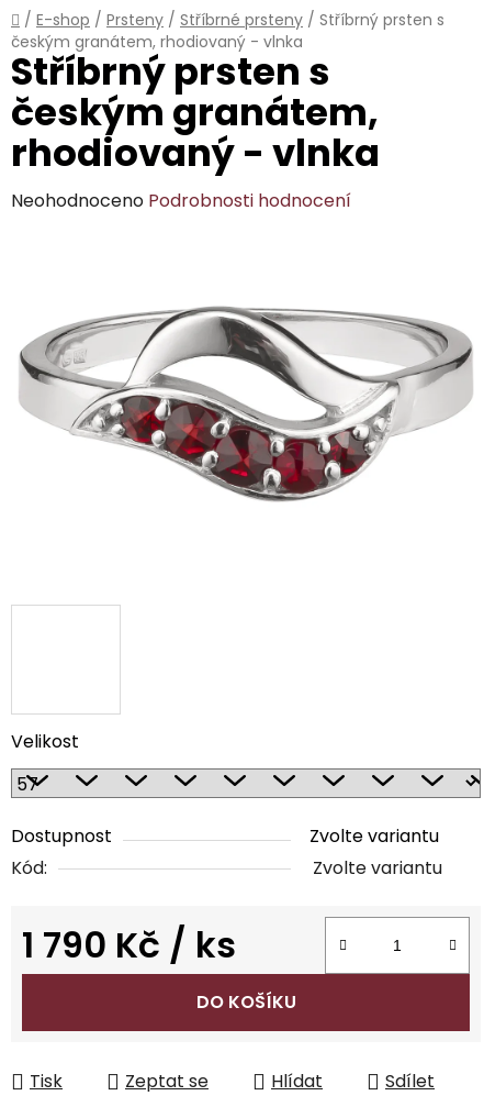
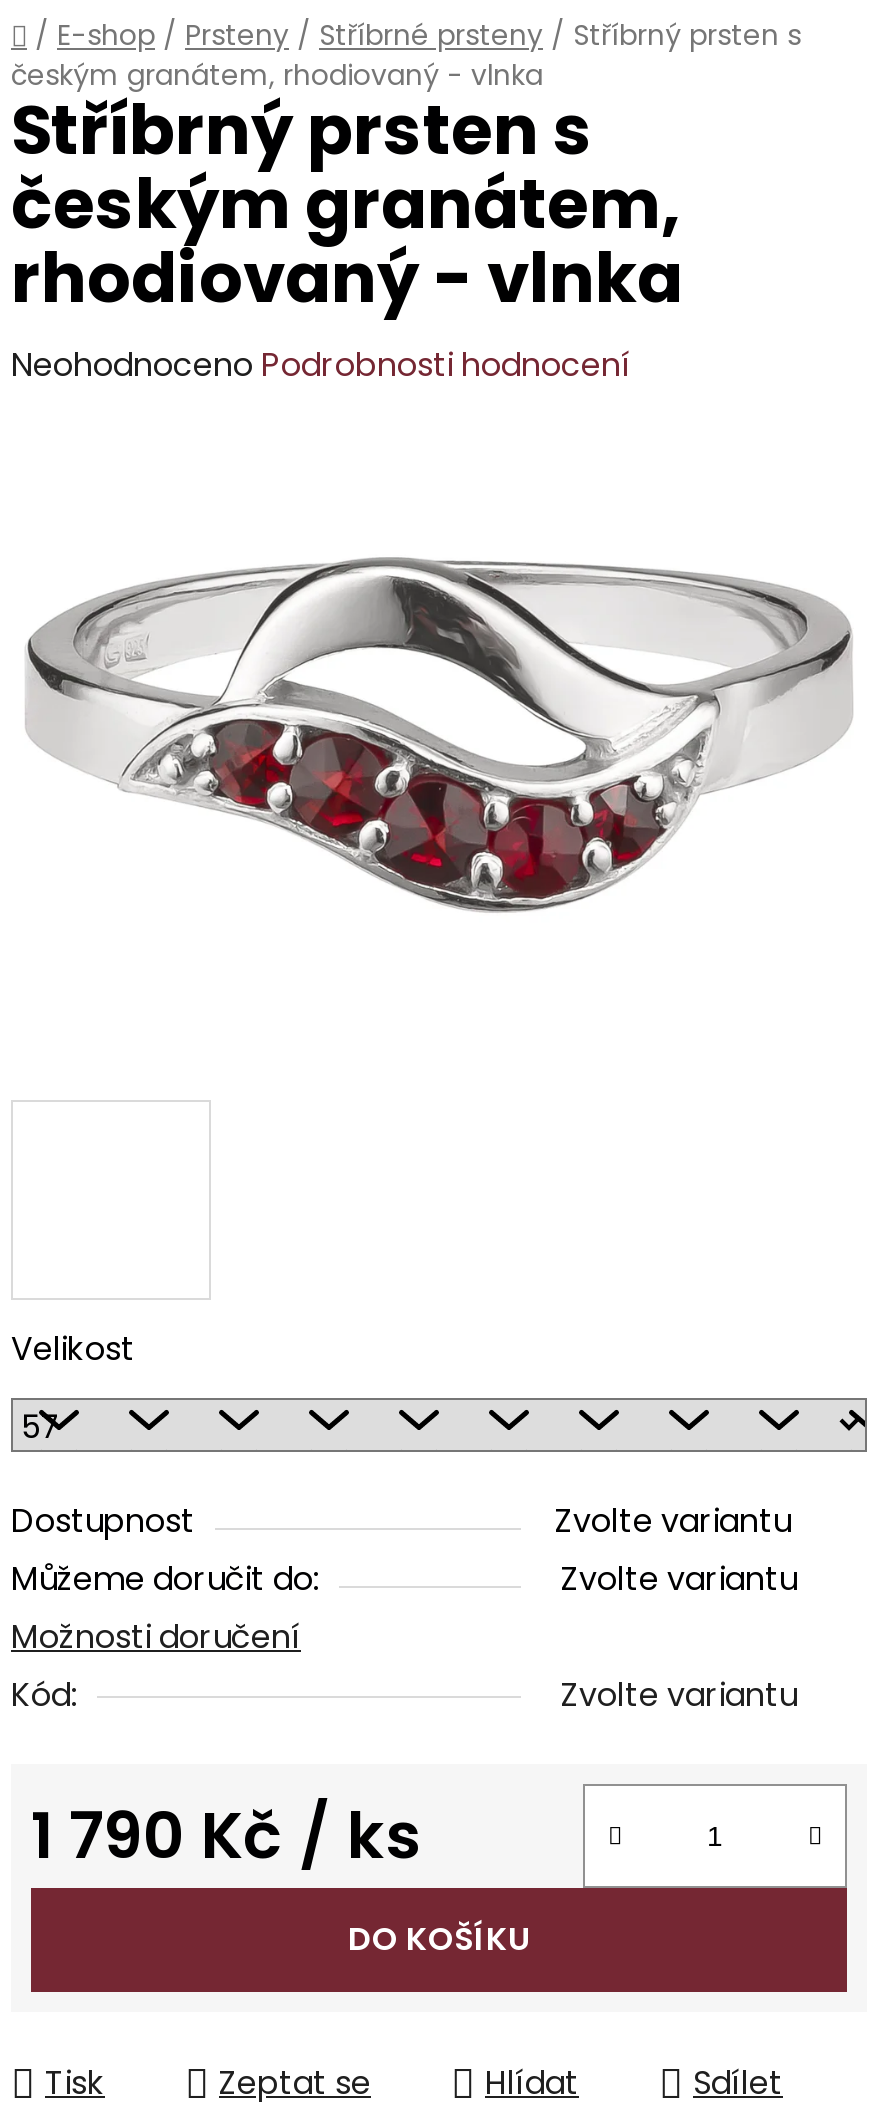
+ Můžeme doručit do:
+ Zvolte variantu
+ Možnosti doručení
